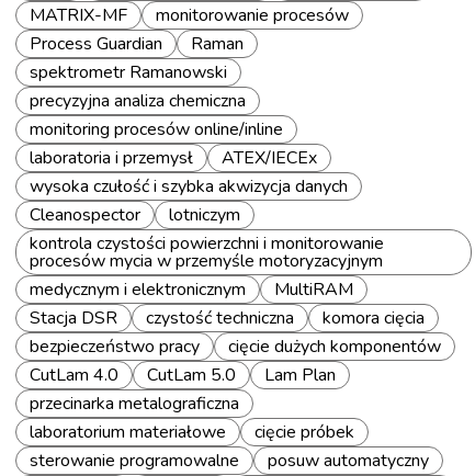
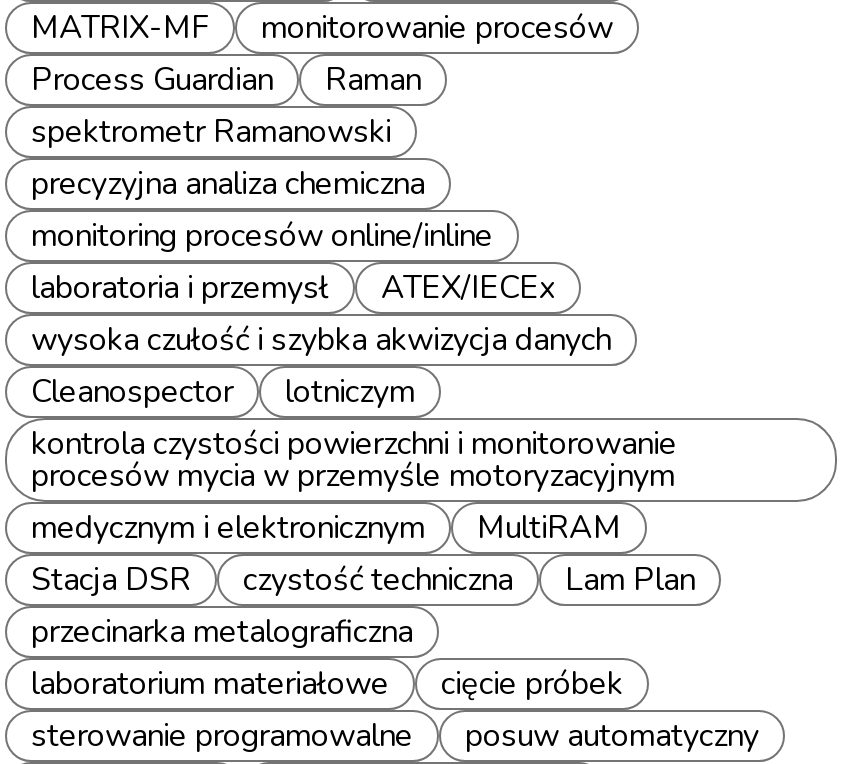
- komora cięcia
- bezpieczeństwo pracy
- cięcie dużych komponentów
- CutLam 4.0
- CutLam 5.0
